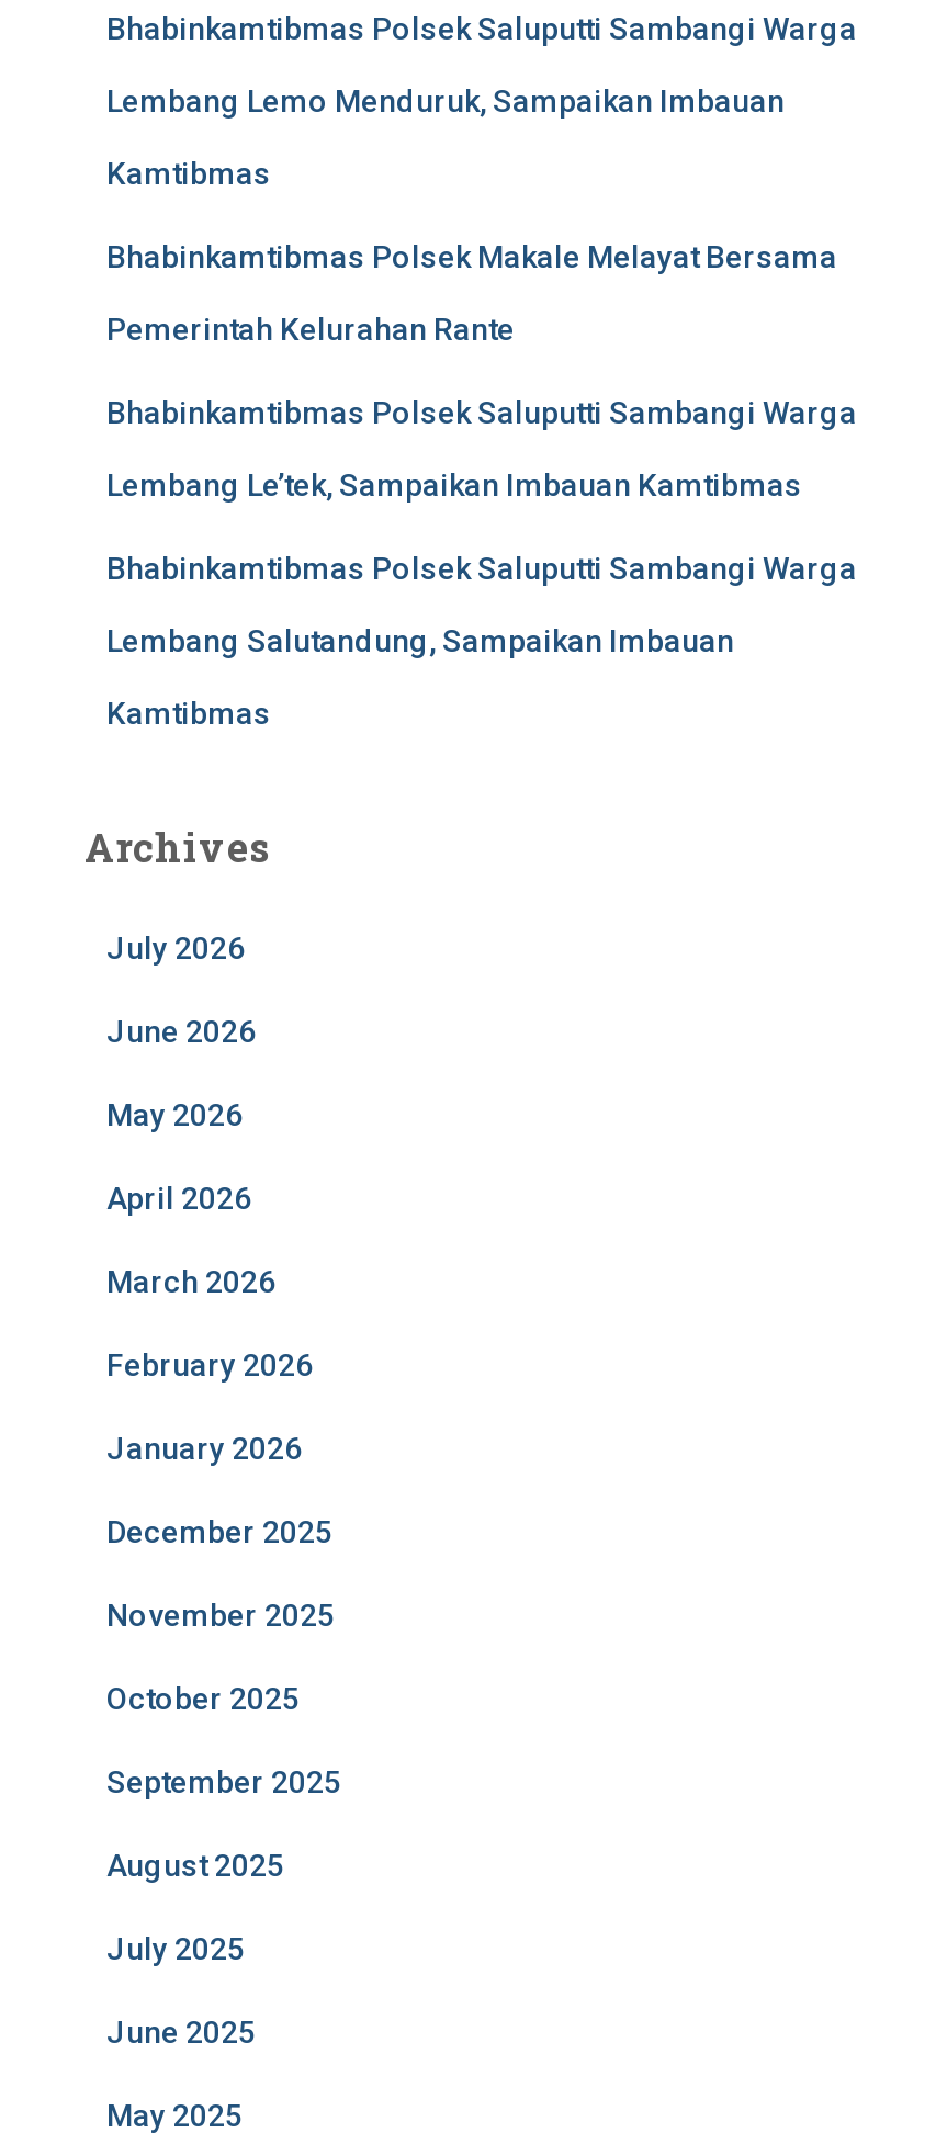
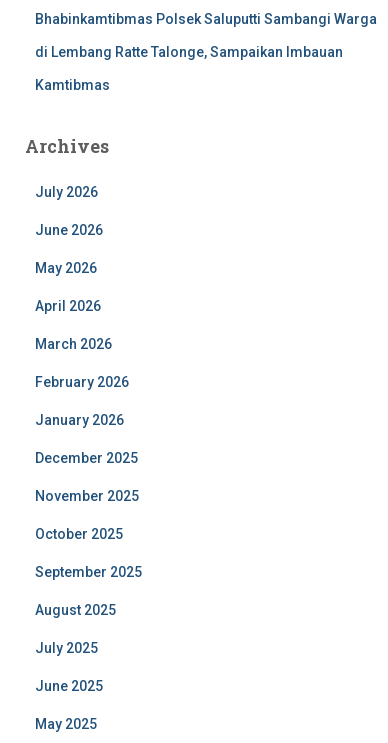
- Lembang Lemo Menduruk, Sampaikan Imbauan
- Kamtibmas
- Bhabinkamtibmas Polsek Makale Melayat Bersama
- Pemerintah Kelurahan Rante
- Bhabinkamtibmas Polsek Saluputti Sambangi Warga
- Lembang Le’tek, Sampaikan Imbauan Kamtibmas
- Bhabinkamtibmas Polsek Saluputti Sambangi Warga
- Lembang Salutandung, Sampaikan Imbauan
+ di Lembang Ratte Talonge, Sampaikan Imbauan
